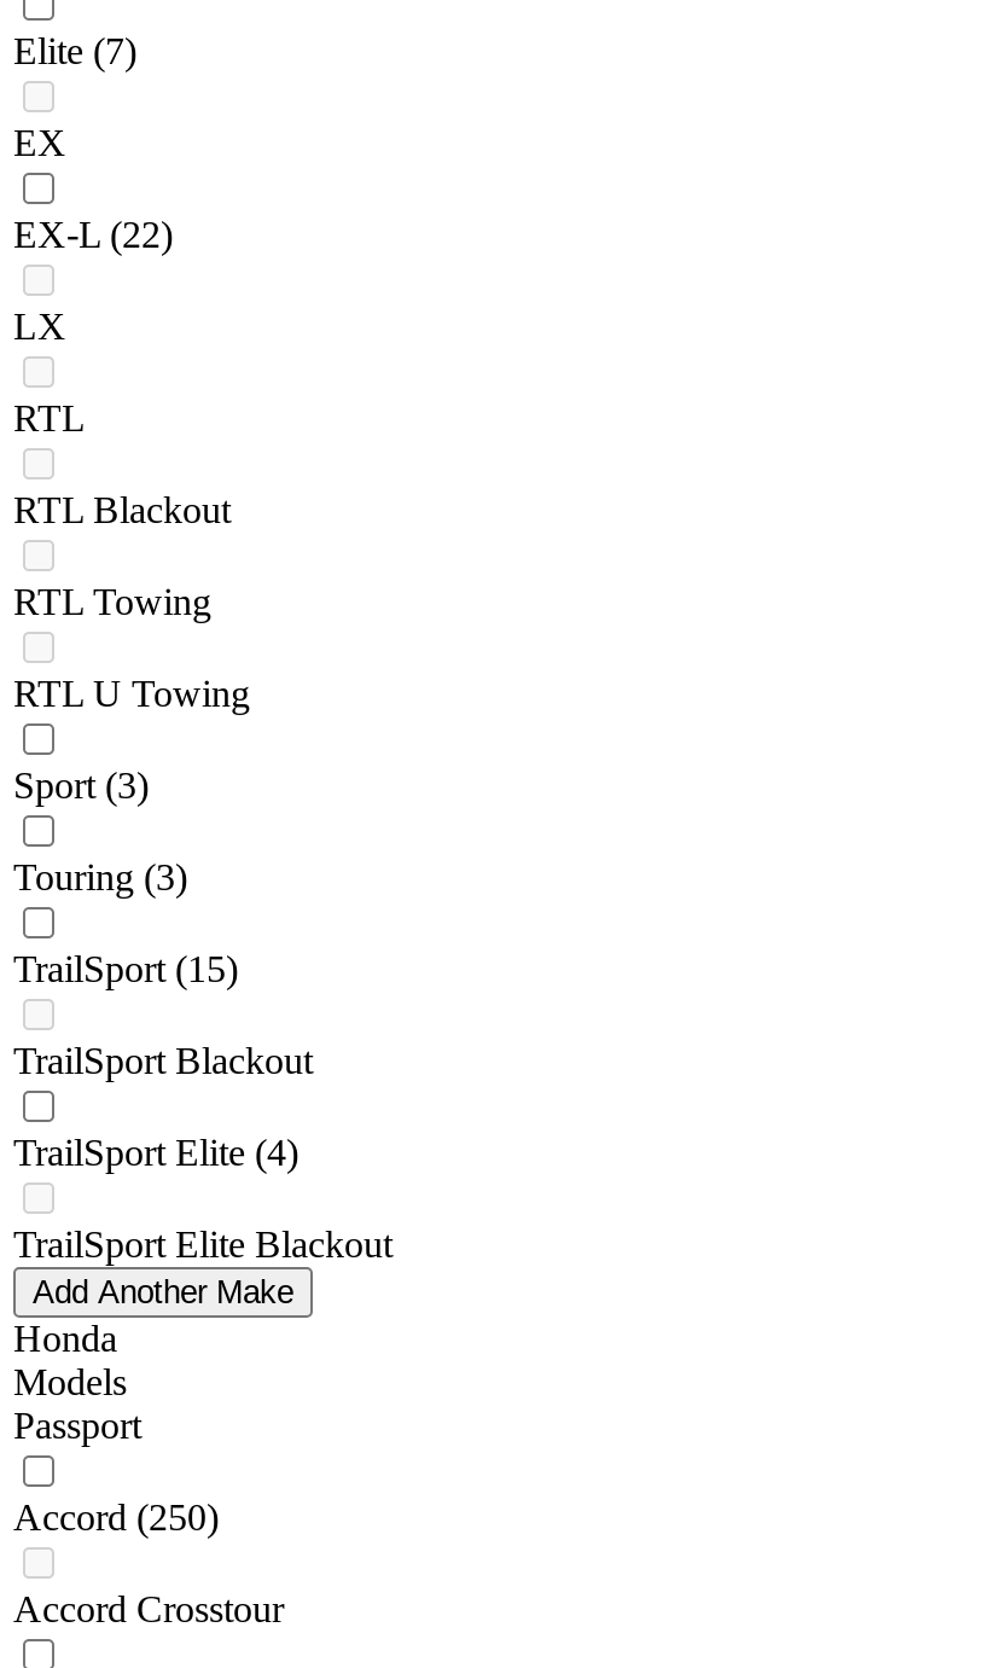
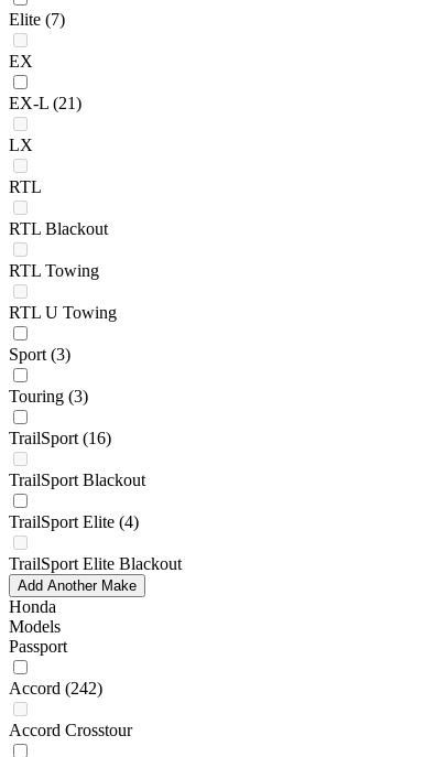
- EX-L (22)
+ EX-L (21)

- TrailSport (15)
+ TrailSport (16)

- Accord (250)
+ Accord (242)
